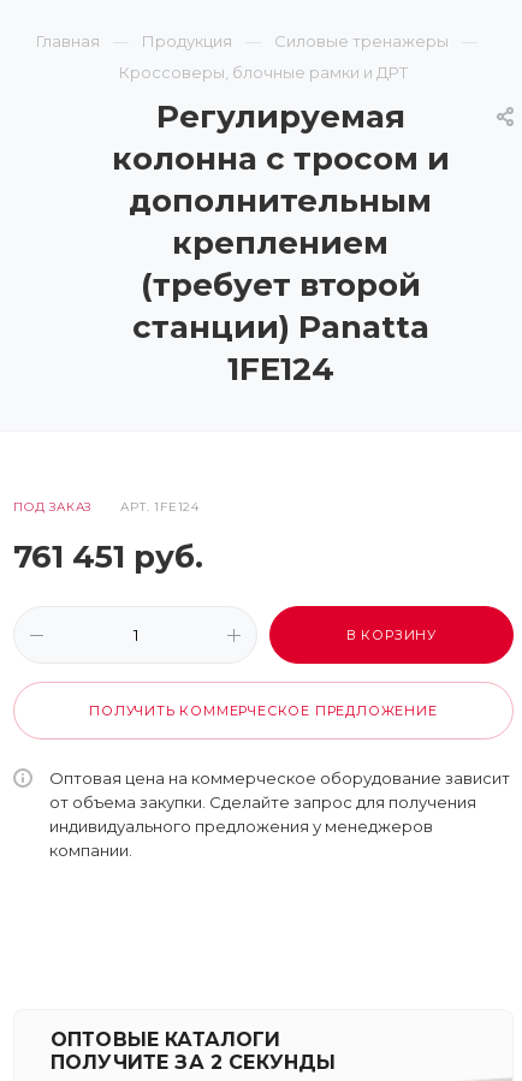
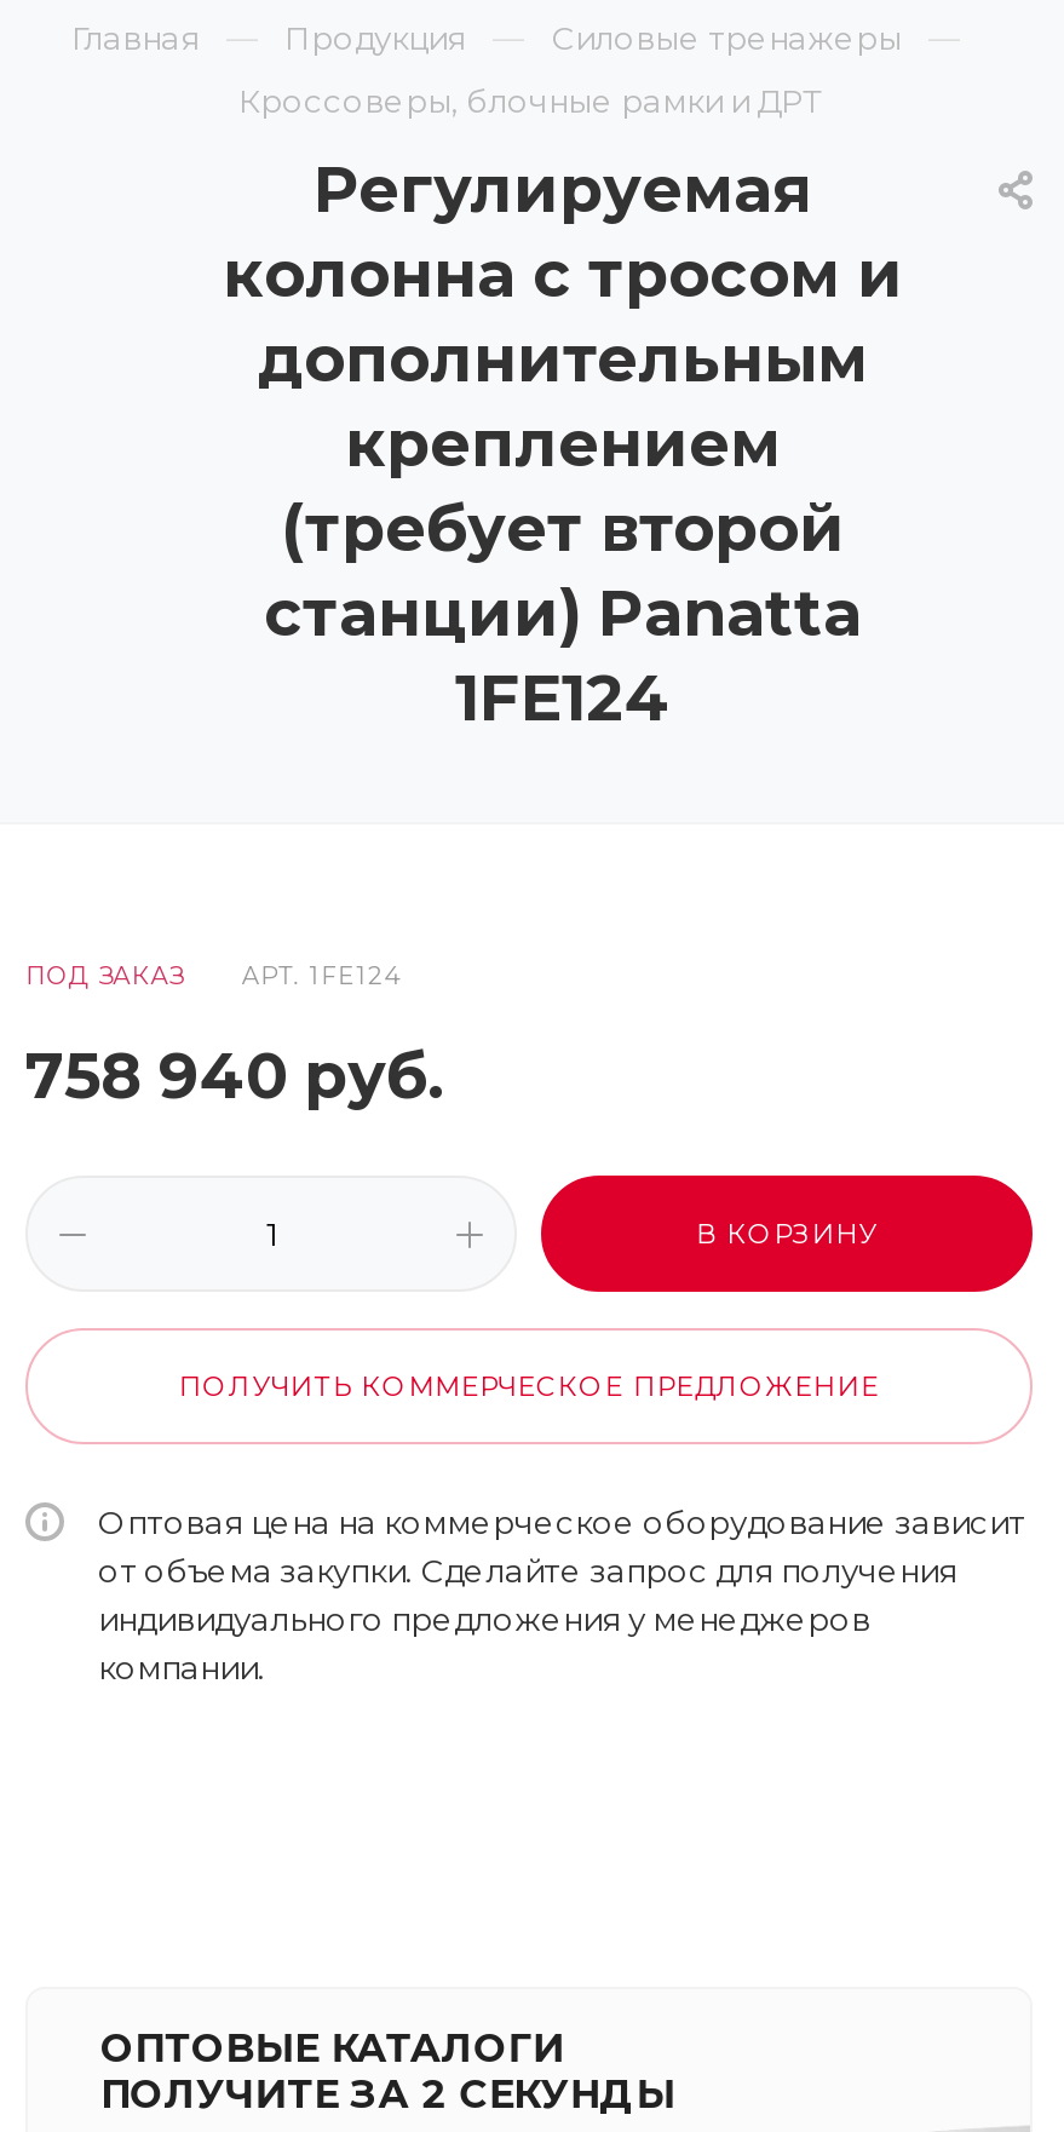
- 761 451 руб.
+ 758 940 руб.
